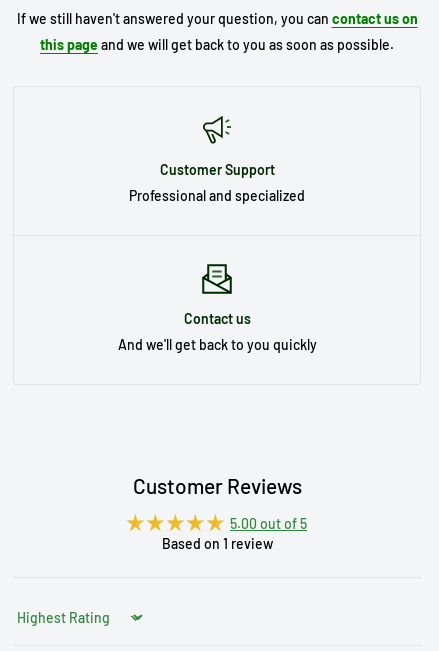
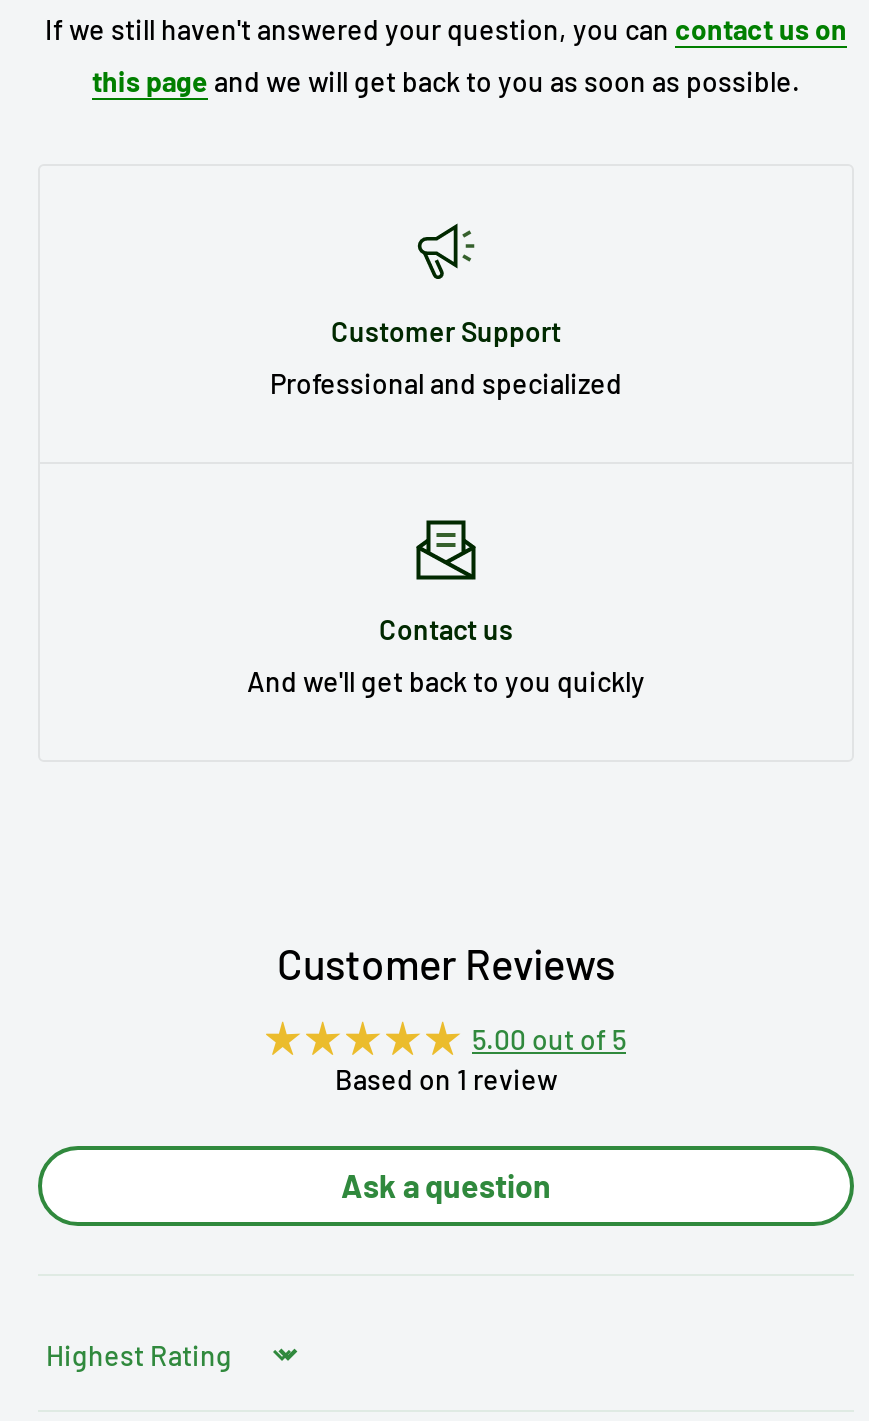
+ Ask a question
